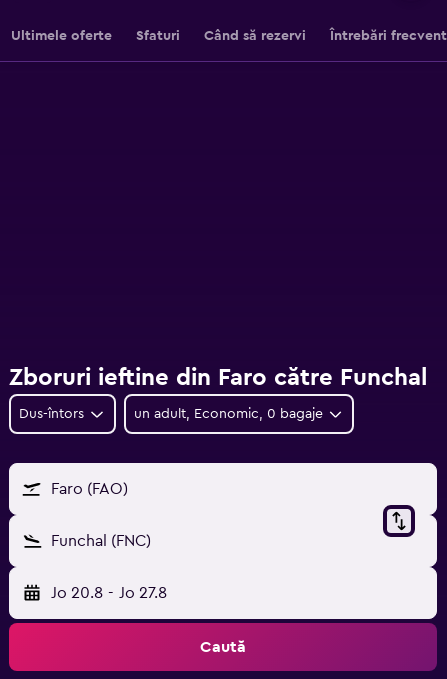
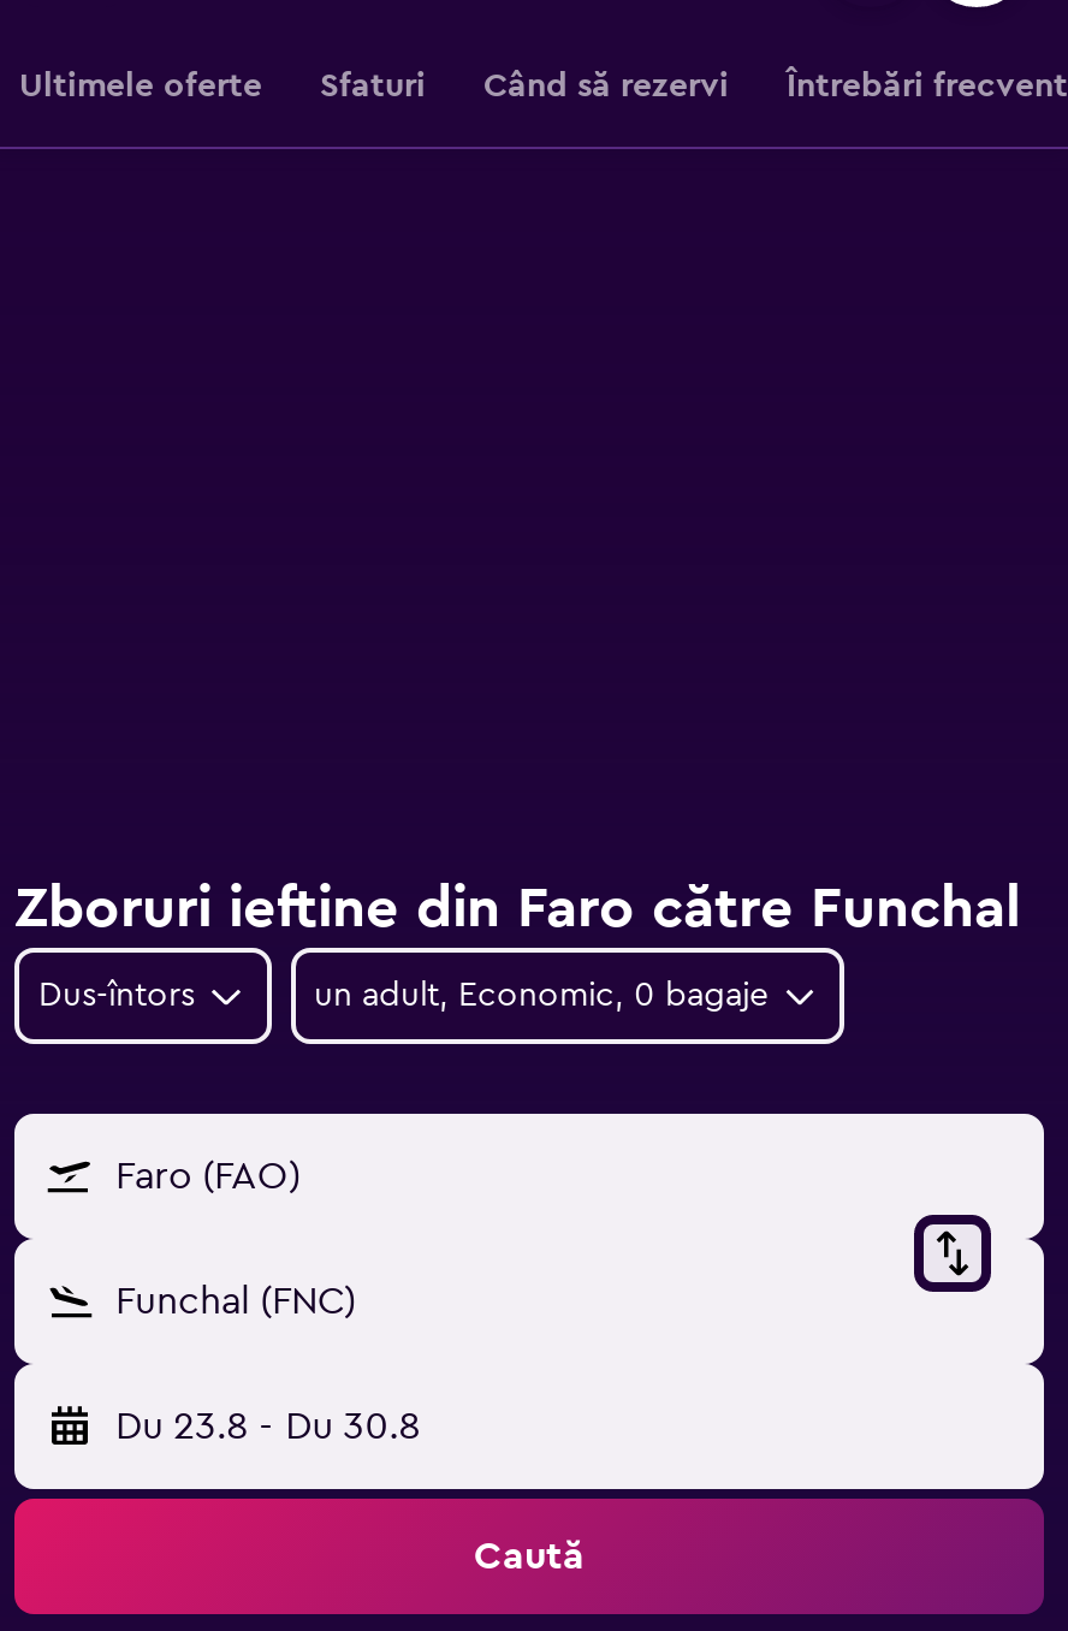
- Jo 20.8 - Jo 27.8
+ Du 23.8 - Du 30.8
